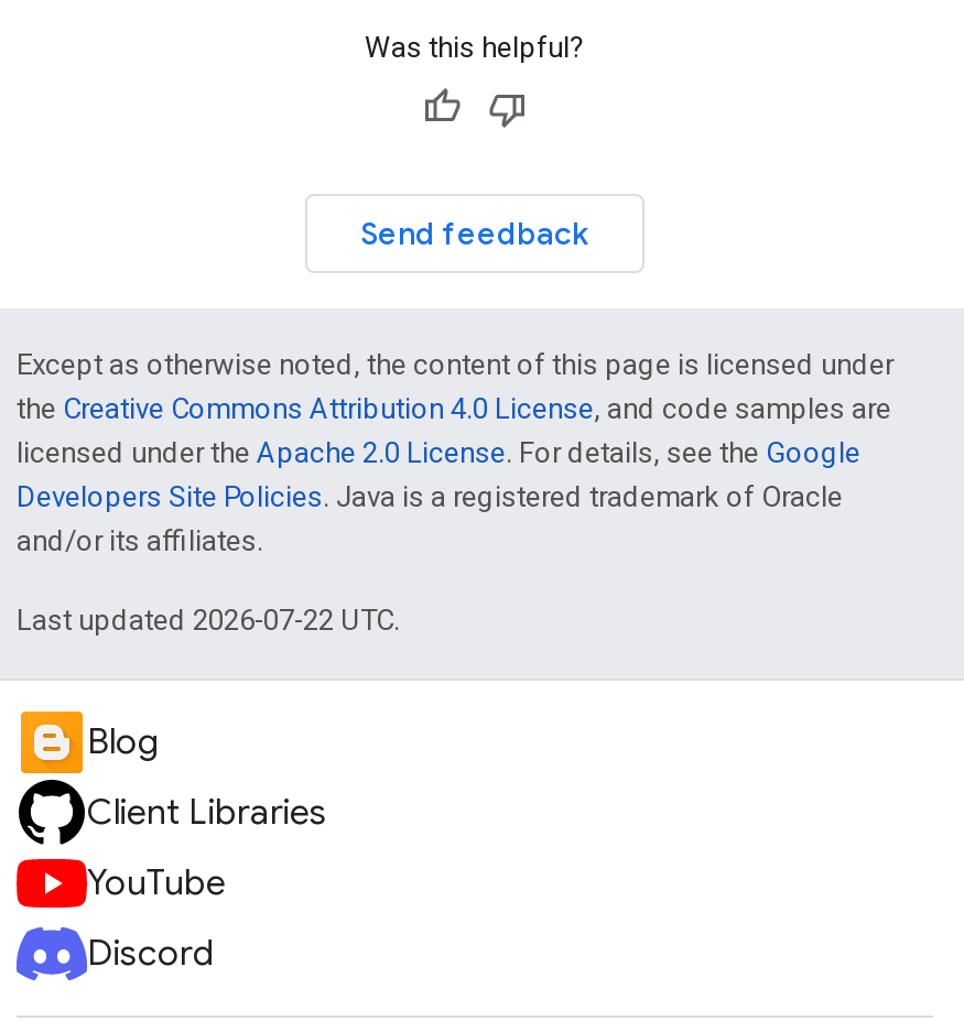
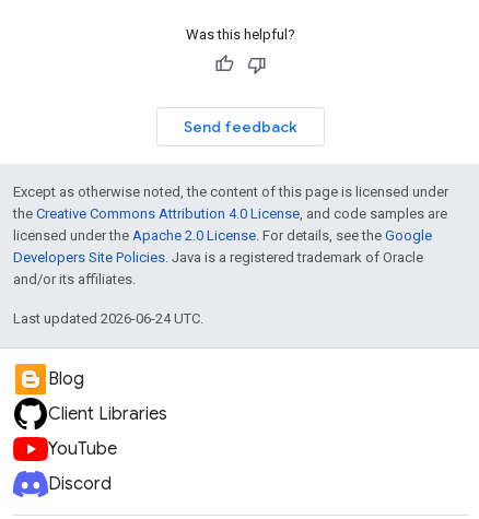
- Last updated 2026-07-22 UTC.
+ Last updated 2026-06-24 UTC.
